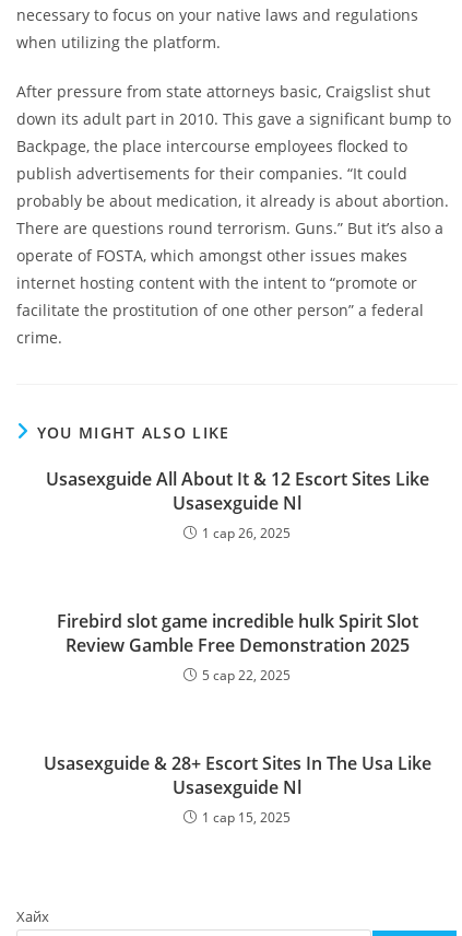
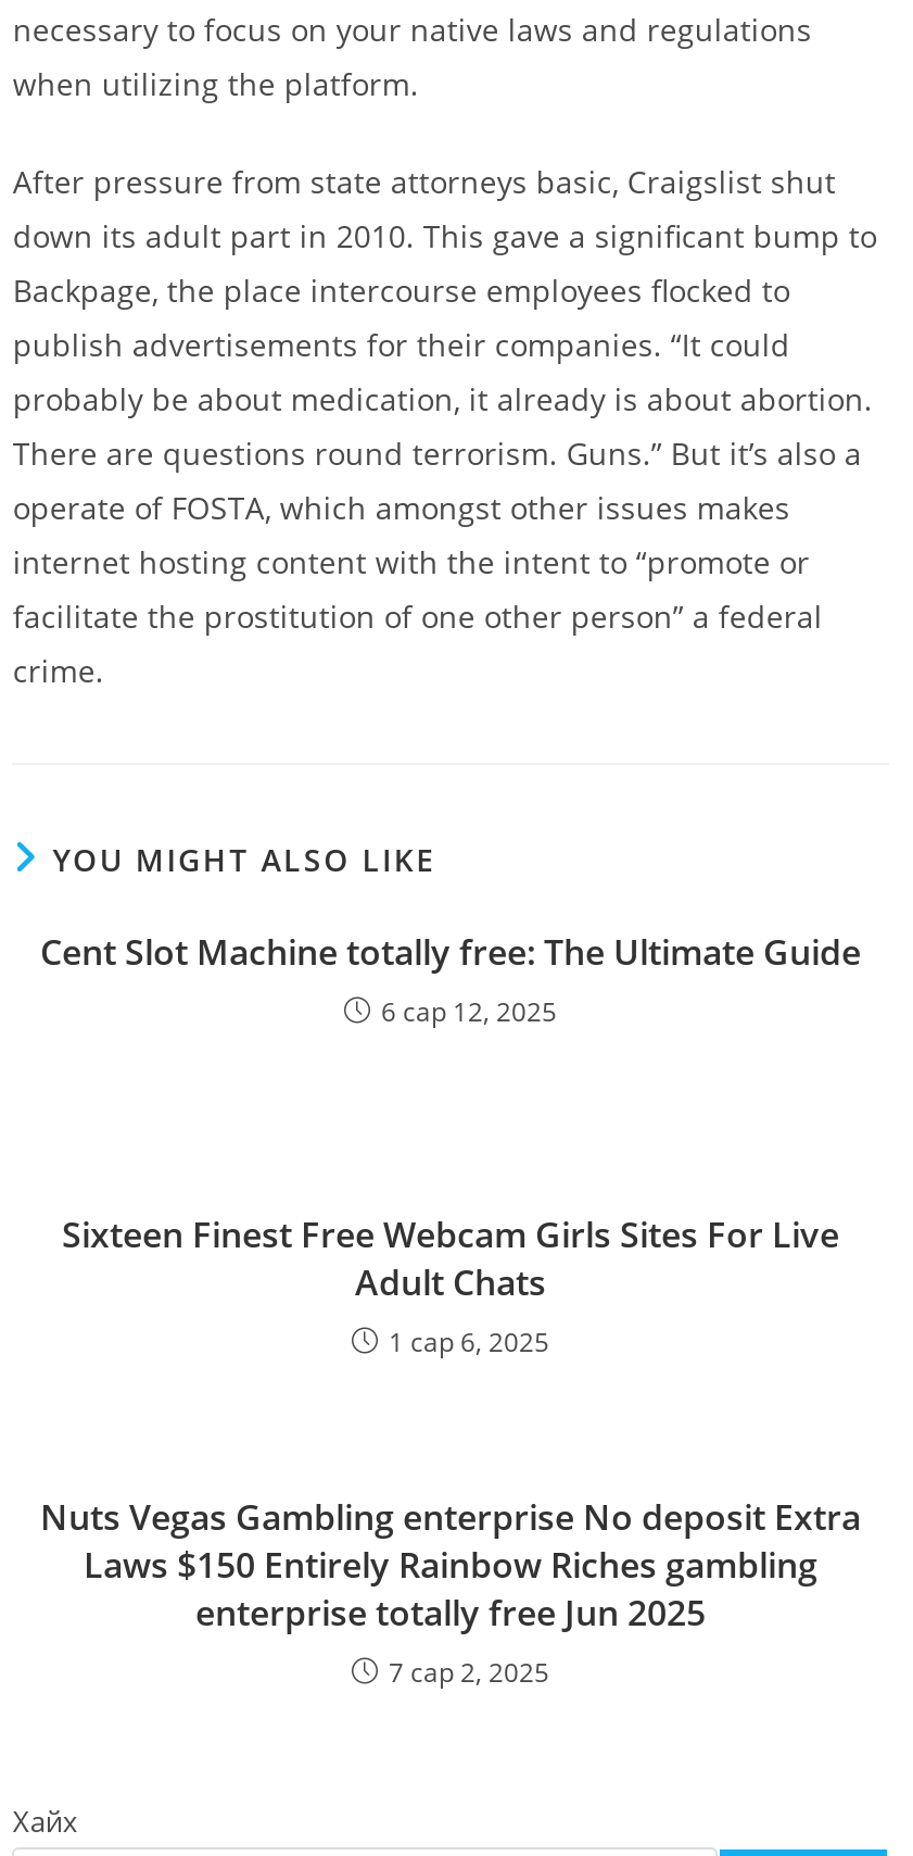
- Usasexguide All About It & 12 Escort Sites Like
- Usasexguide Nl
- 1 сар 26, 2025
+ Cent Slot Machine totally free: The Ultimate Guide
+ 6 сар 12, 2025

- Firebird slot game incredible hulk Spirit Slot
- Review Gamble Free Demonstration 2025
- 5 сар 22, 2025
+ Sixteen Finest Free Webcam Girls Sites For Live
+ Adult Chats
+ 1 сар 6, 2025

- Usasexguide & 28+ Escort Sites In The Usa Like
- Usasexguide Nl
- 1 сар 15, 2025
+ Nuts Vegas Gambling enterprise No deposit Extra
+ Laws $150 Entirely Rainbow Riches gambling
+ enterprise totally free Jun 2025
+ 7 сар 2, 2025
